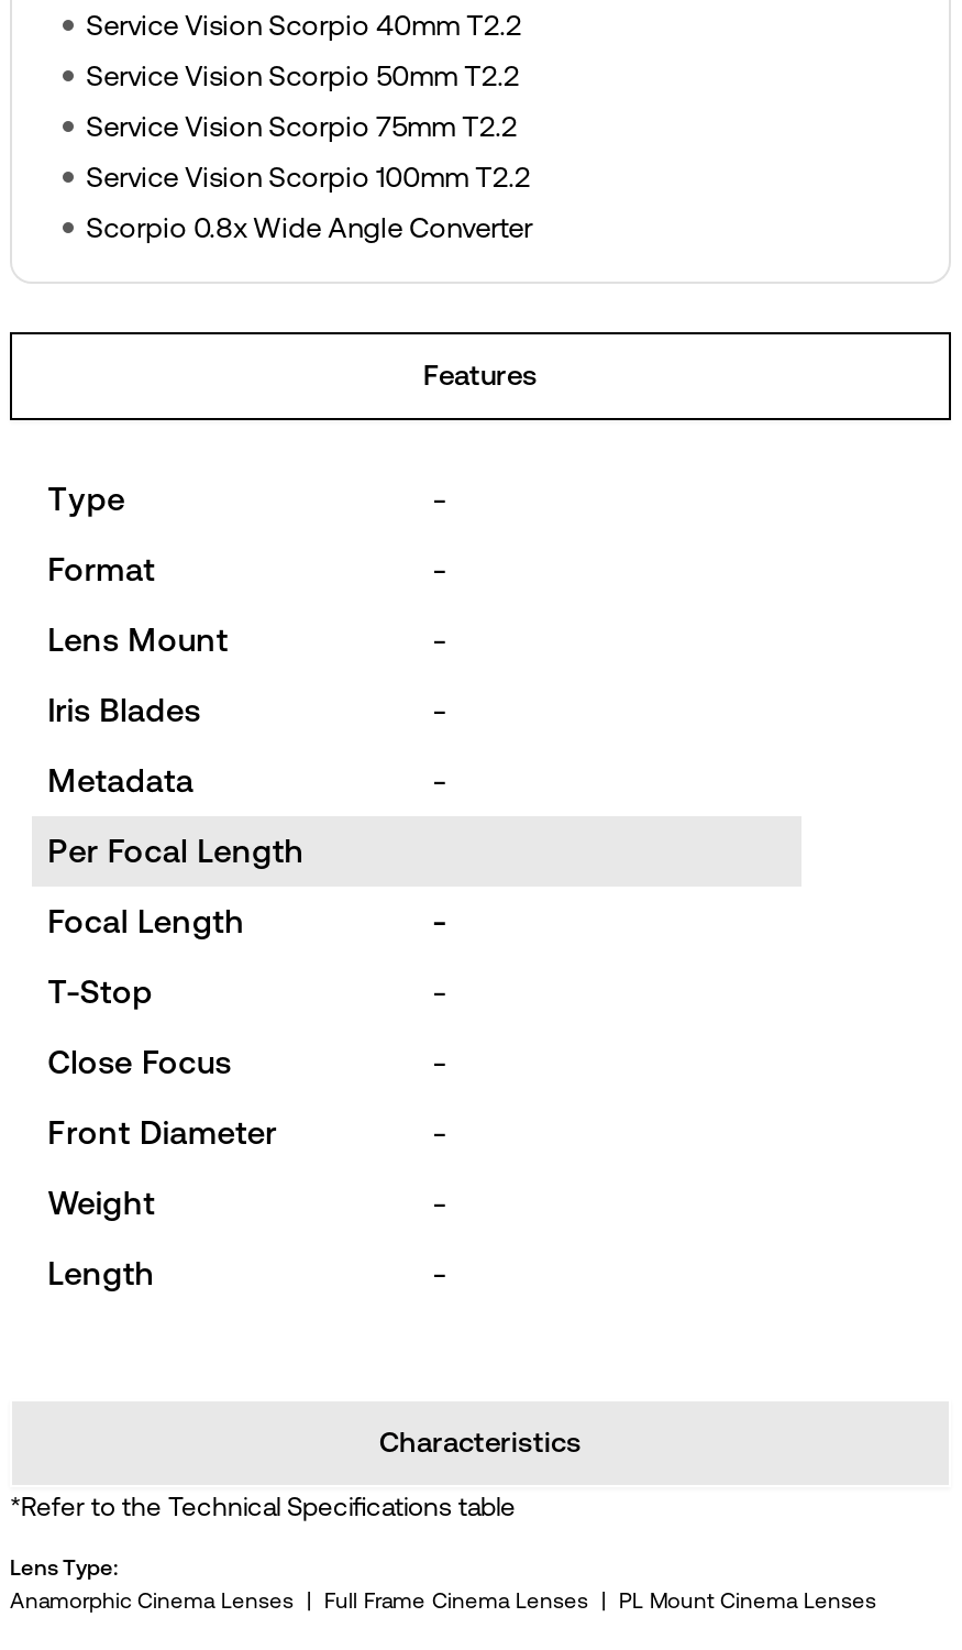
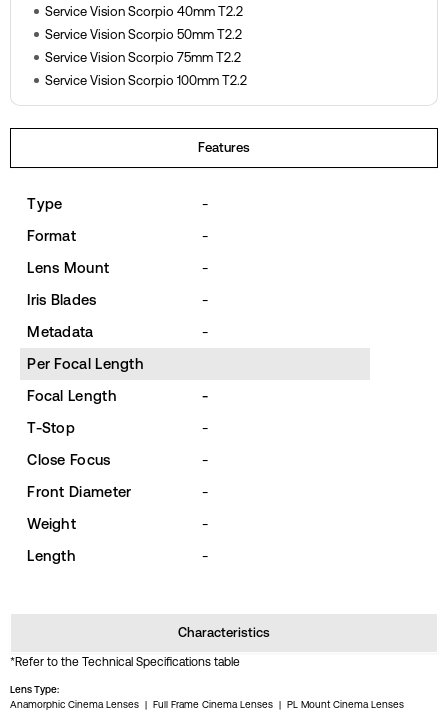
- Scorpio 0.8x Wide Angle Converter
